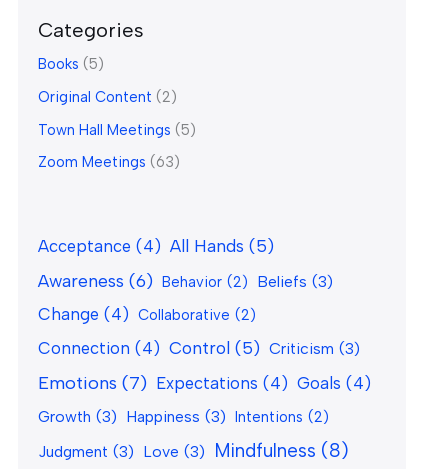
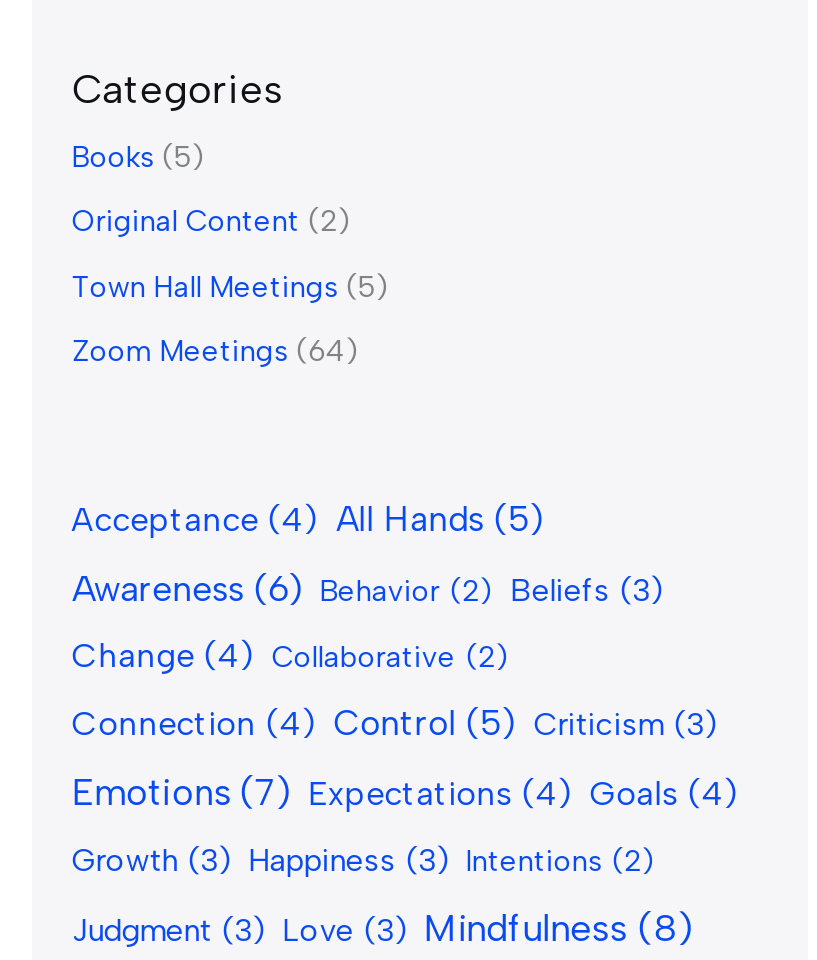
- Zoom Meetings (63)
+ Zoom Meetings (64)
